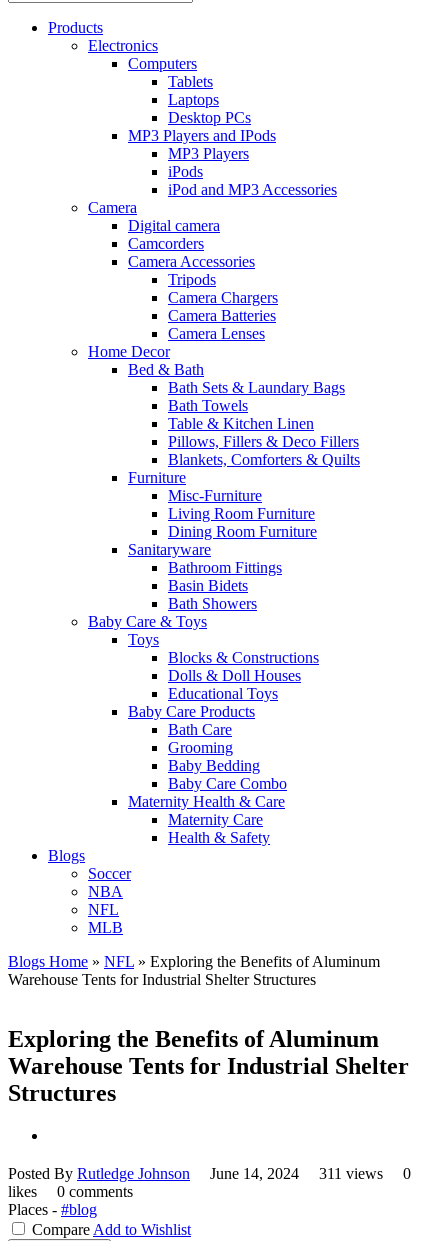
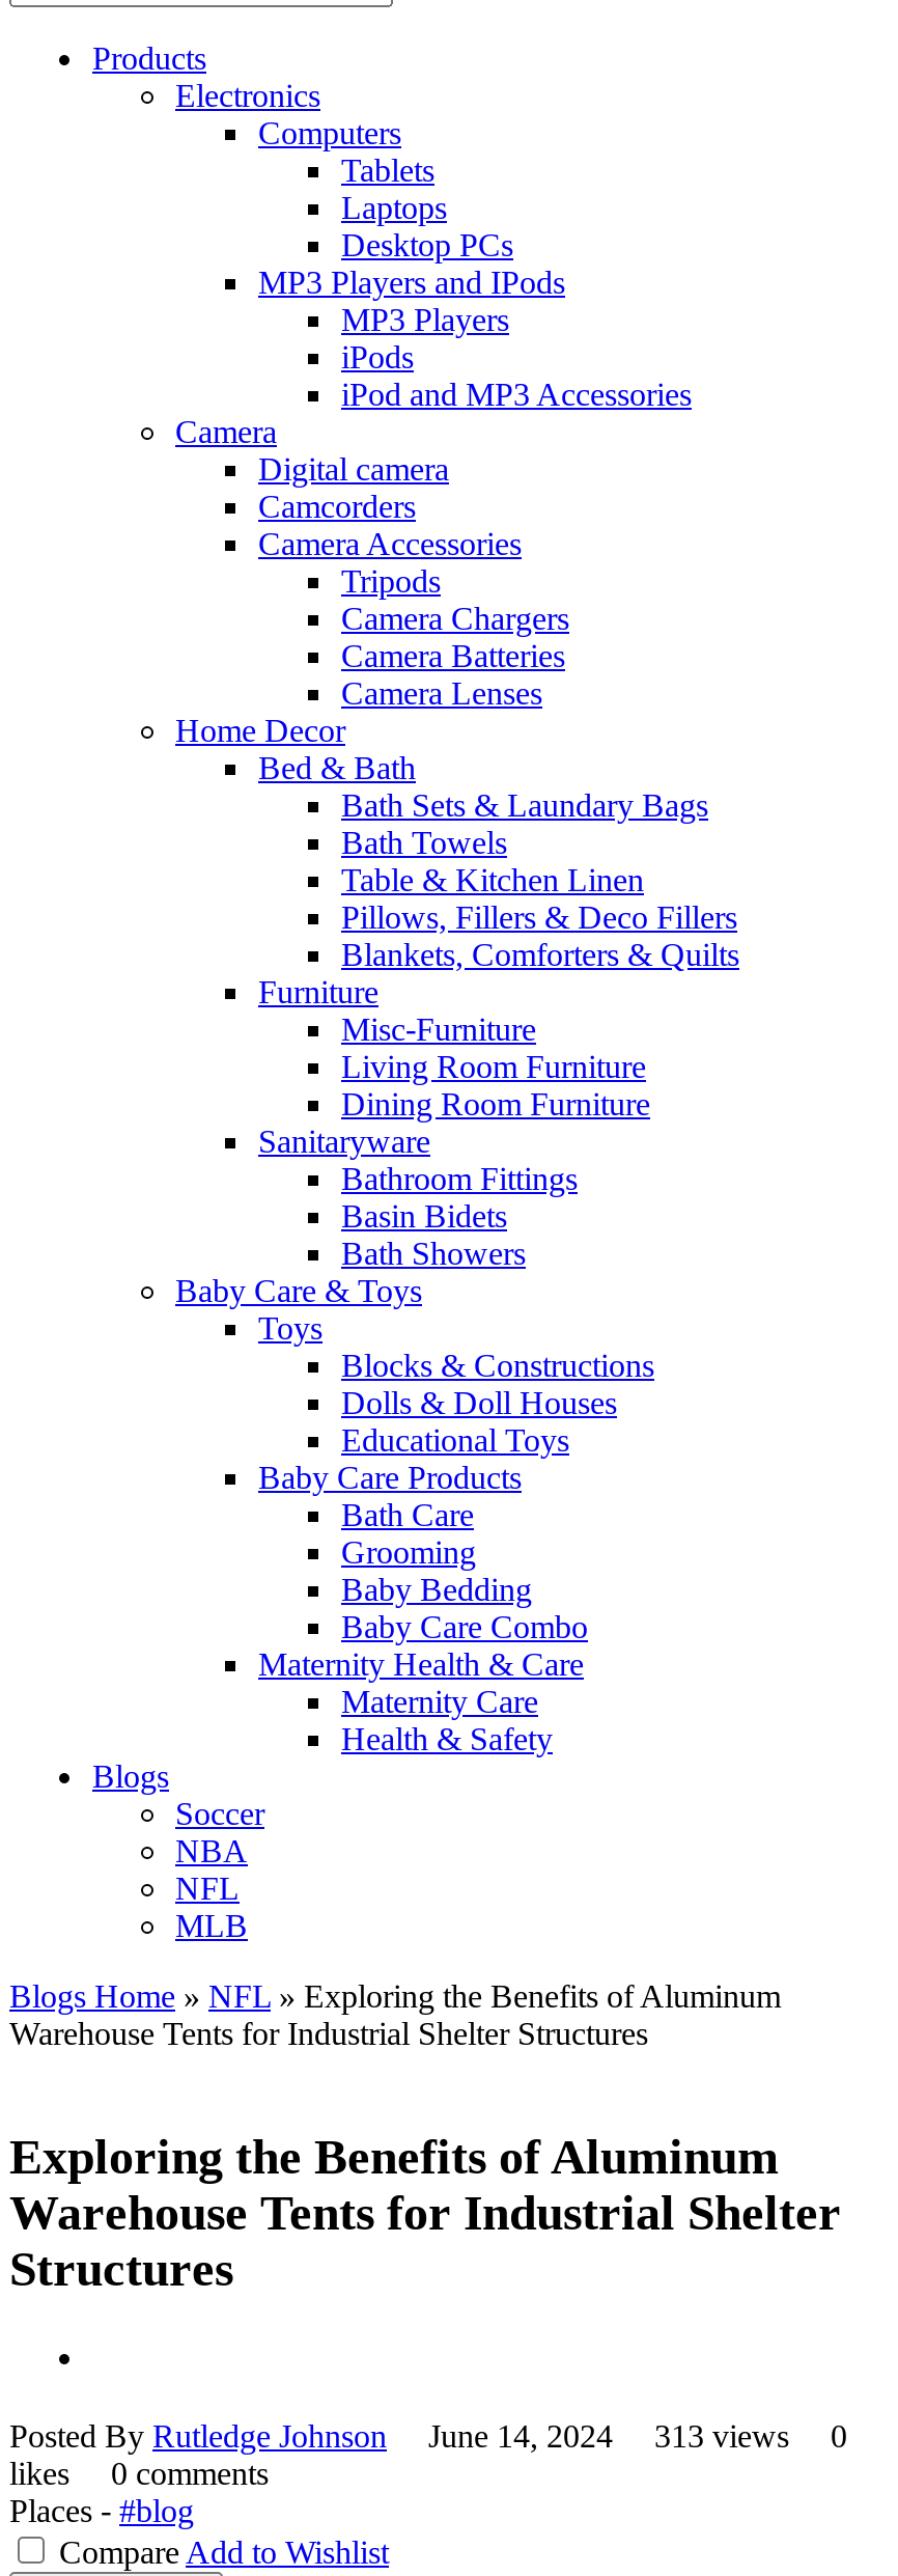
- Posted By Rutledge Johnson June 14, 2024 311 views 0
+ Posted By Rutledge Johnson June 14, 2024 313 views 0
